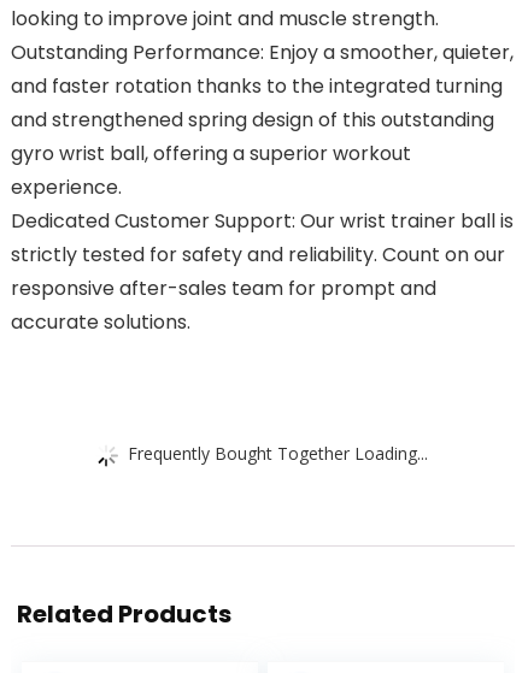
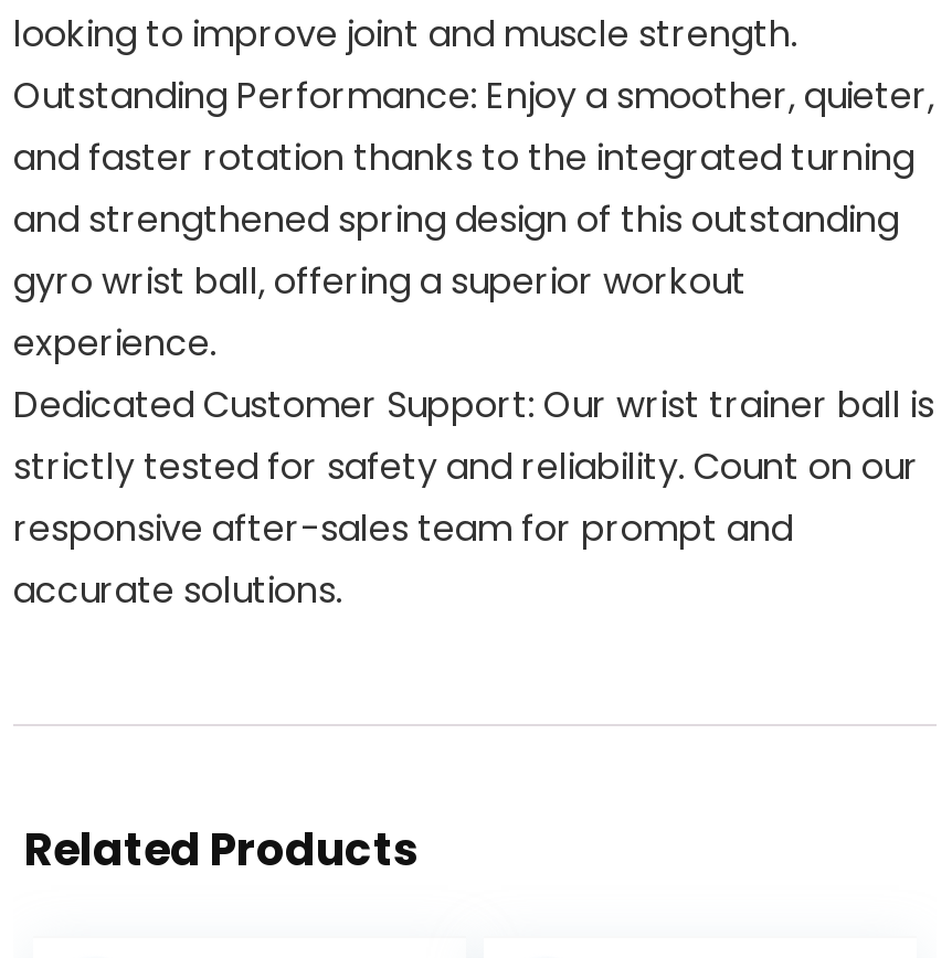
- Frequently Bought Together Loading...
